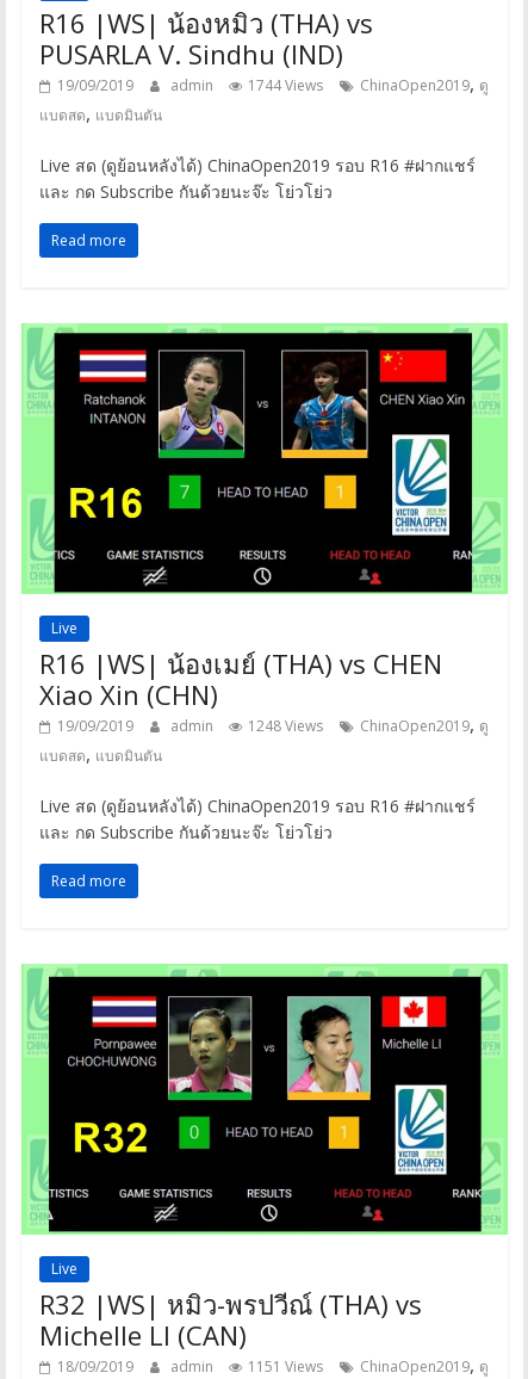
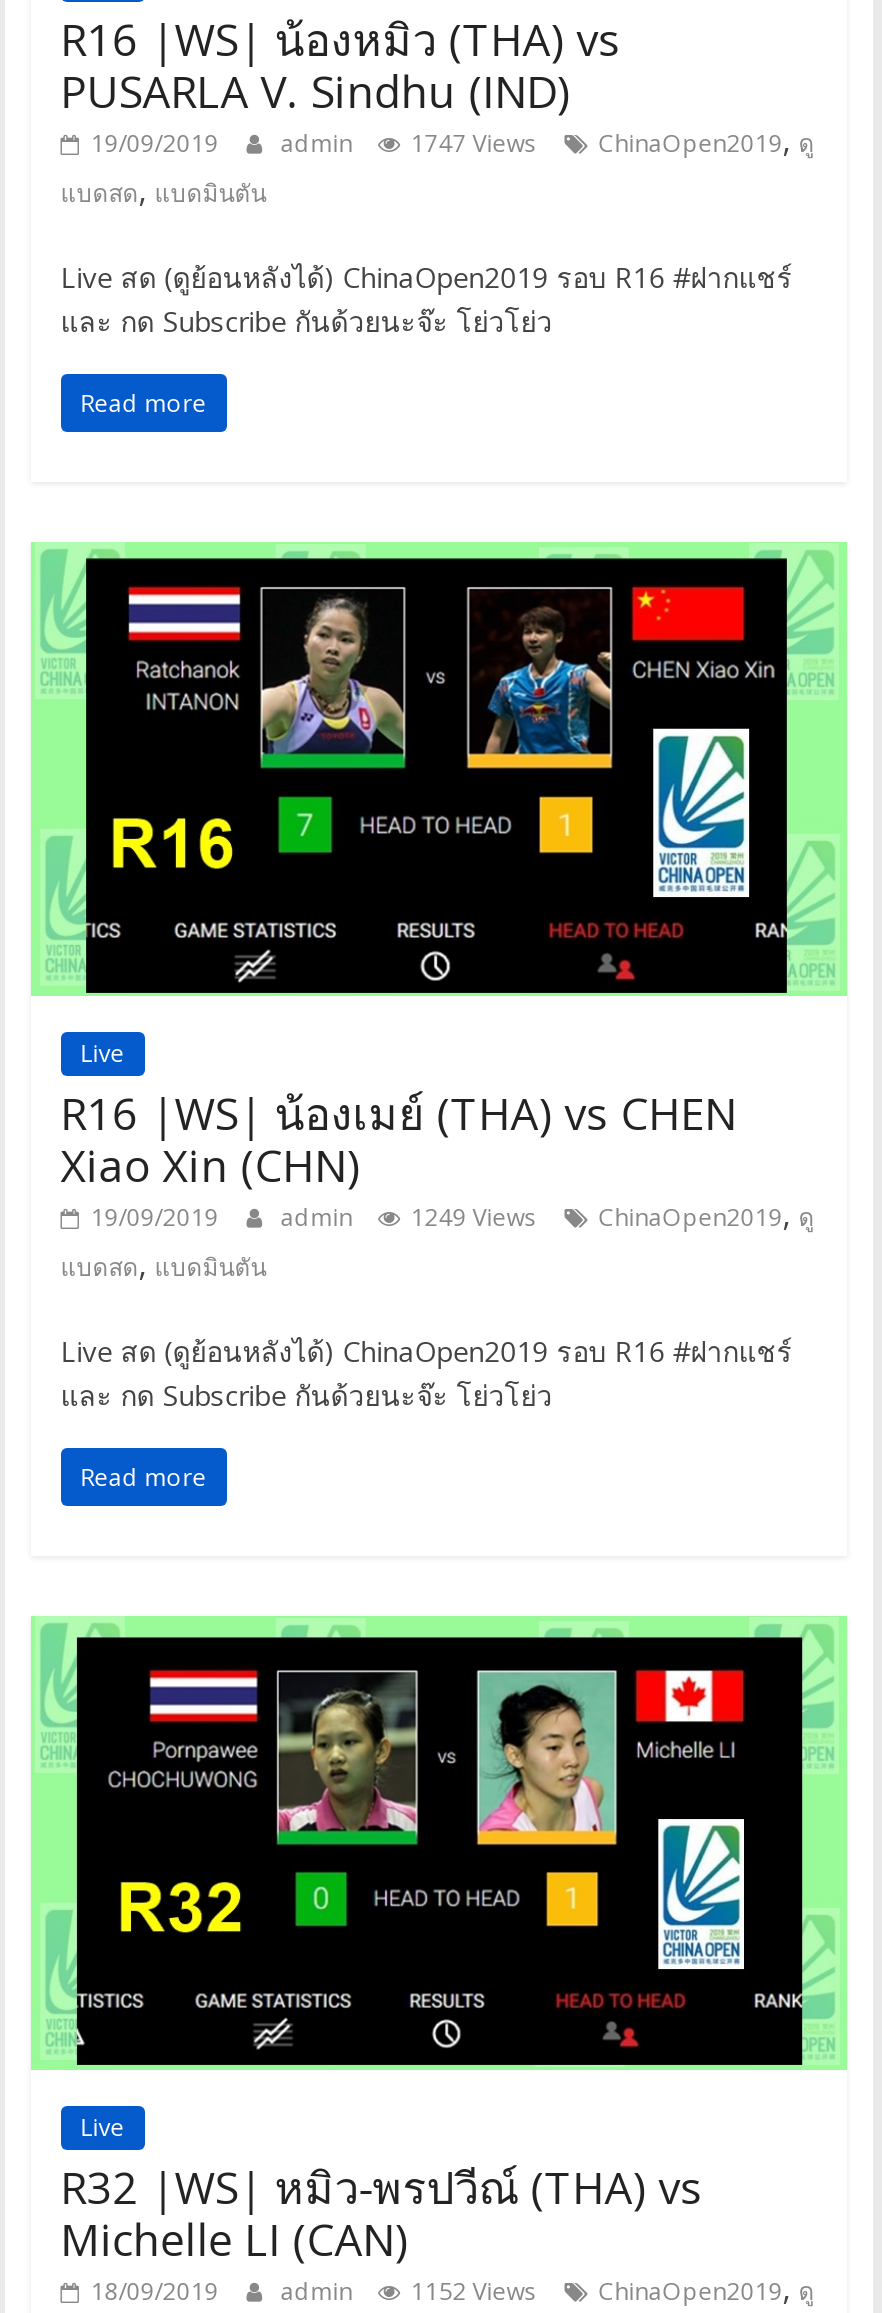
- 19/09/2019 admin 1744 Views ChinaOpen2019,ดู
+ 19/09/2019 admin 1747 Views ChinaOpen2019,ดู

- 19/09/2019 admin 1248 Views ChinaOpen2019,ดู
+ 19/09/2019 admin 1249 Views ChinaOpen2019,ดู

- 18/09/2019 admin 1151 Views ChinaOpen2019,ดู
+ 18/09/2019 admin 1152 Views ChinaOpen2019,ดู
